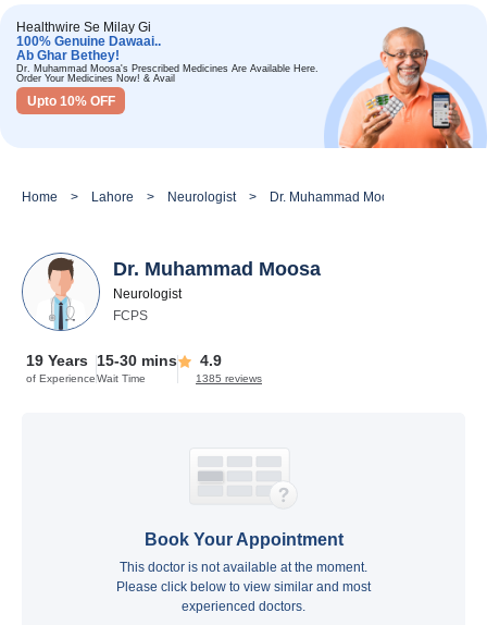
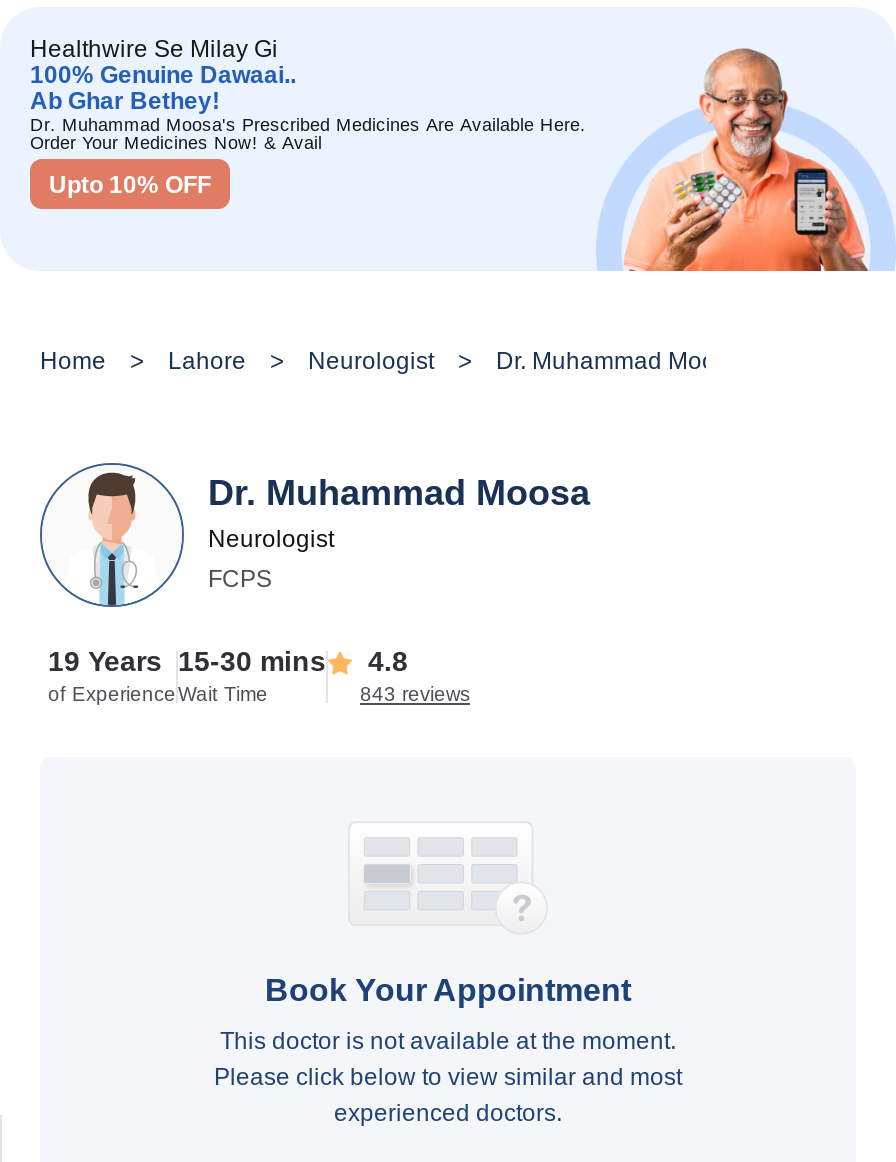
- 19 Years 15-30 mins 4.9
+ 19 Years 15-30 mins 4.8

- 1385 reviews
+ 843 reviews
